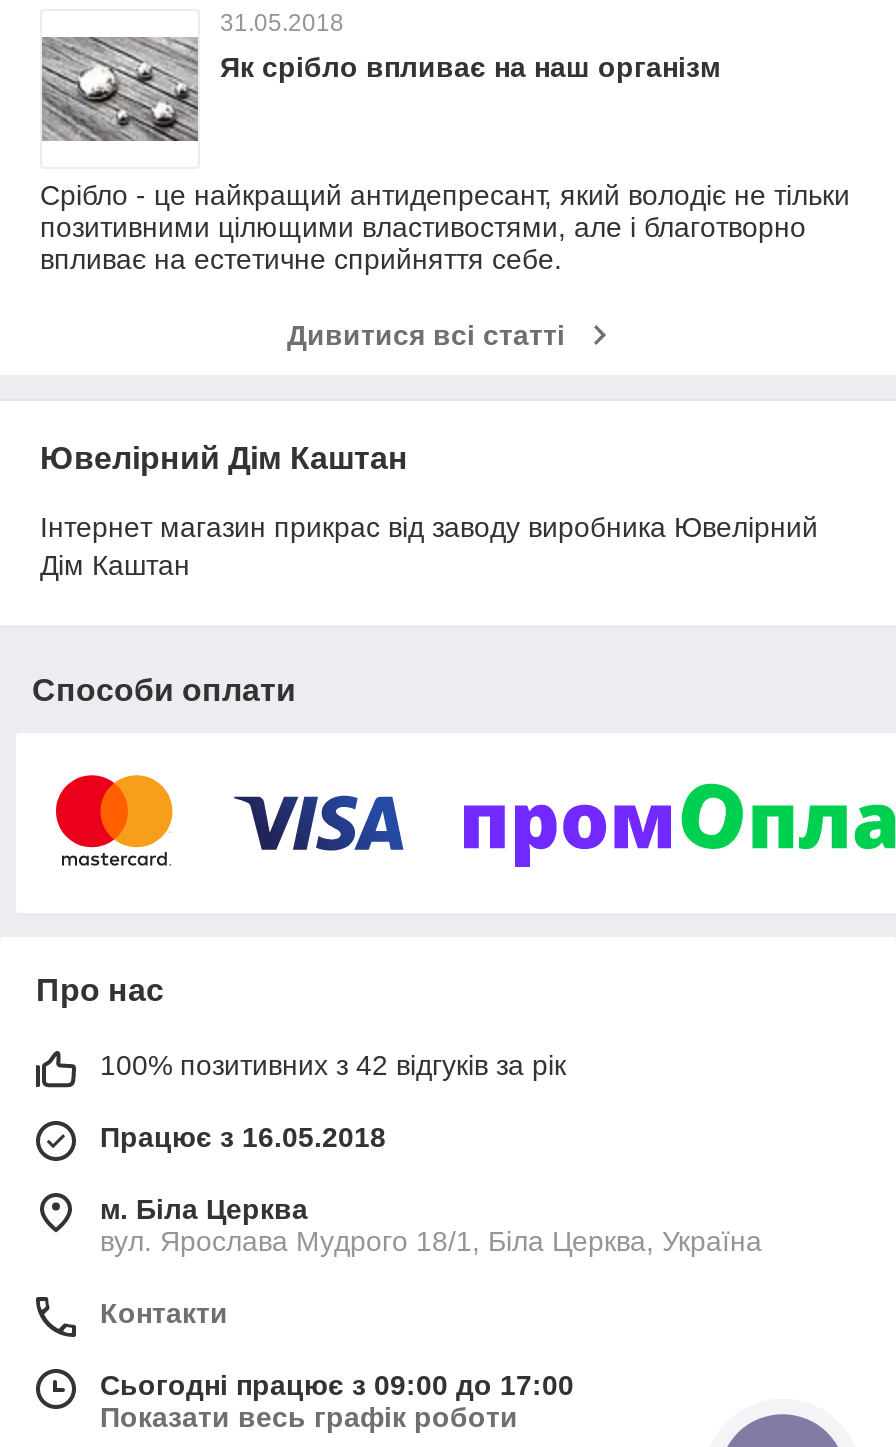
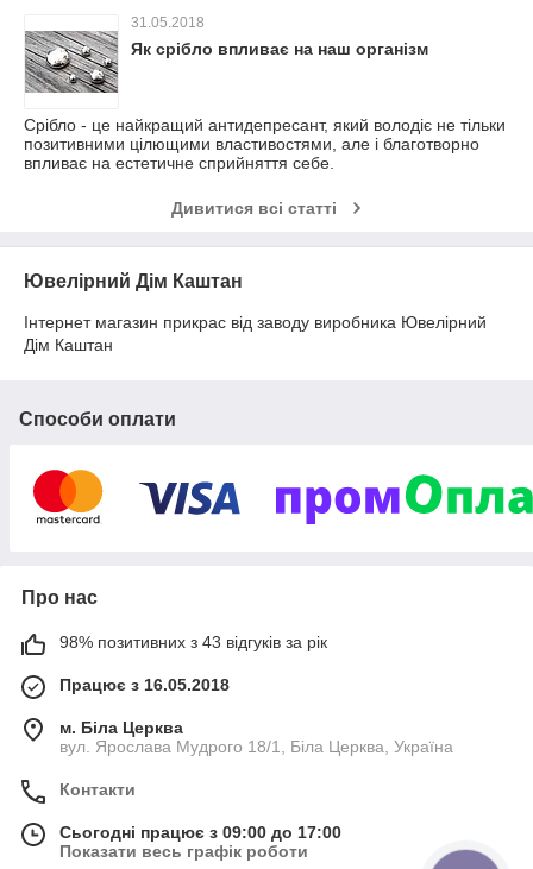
- 100% позитивних з 42 відгуків за рік
+ 98% позитивних з 43 відгуків за рік
